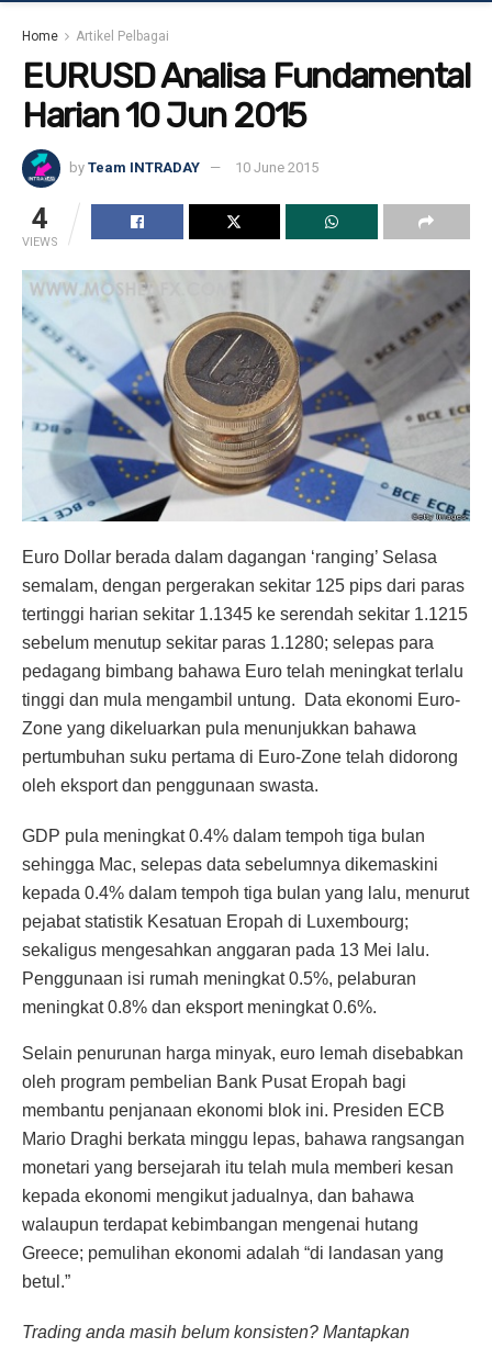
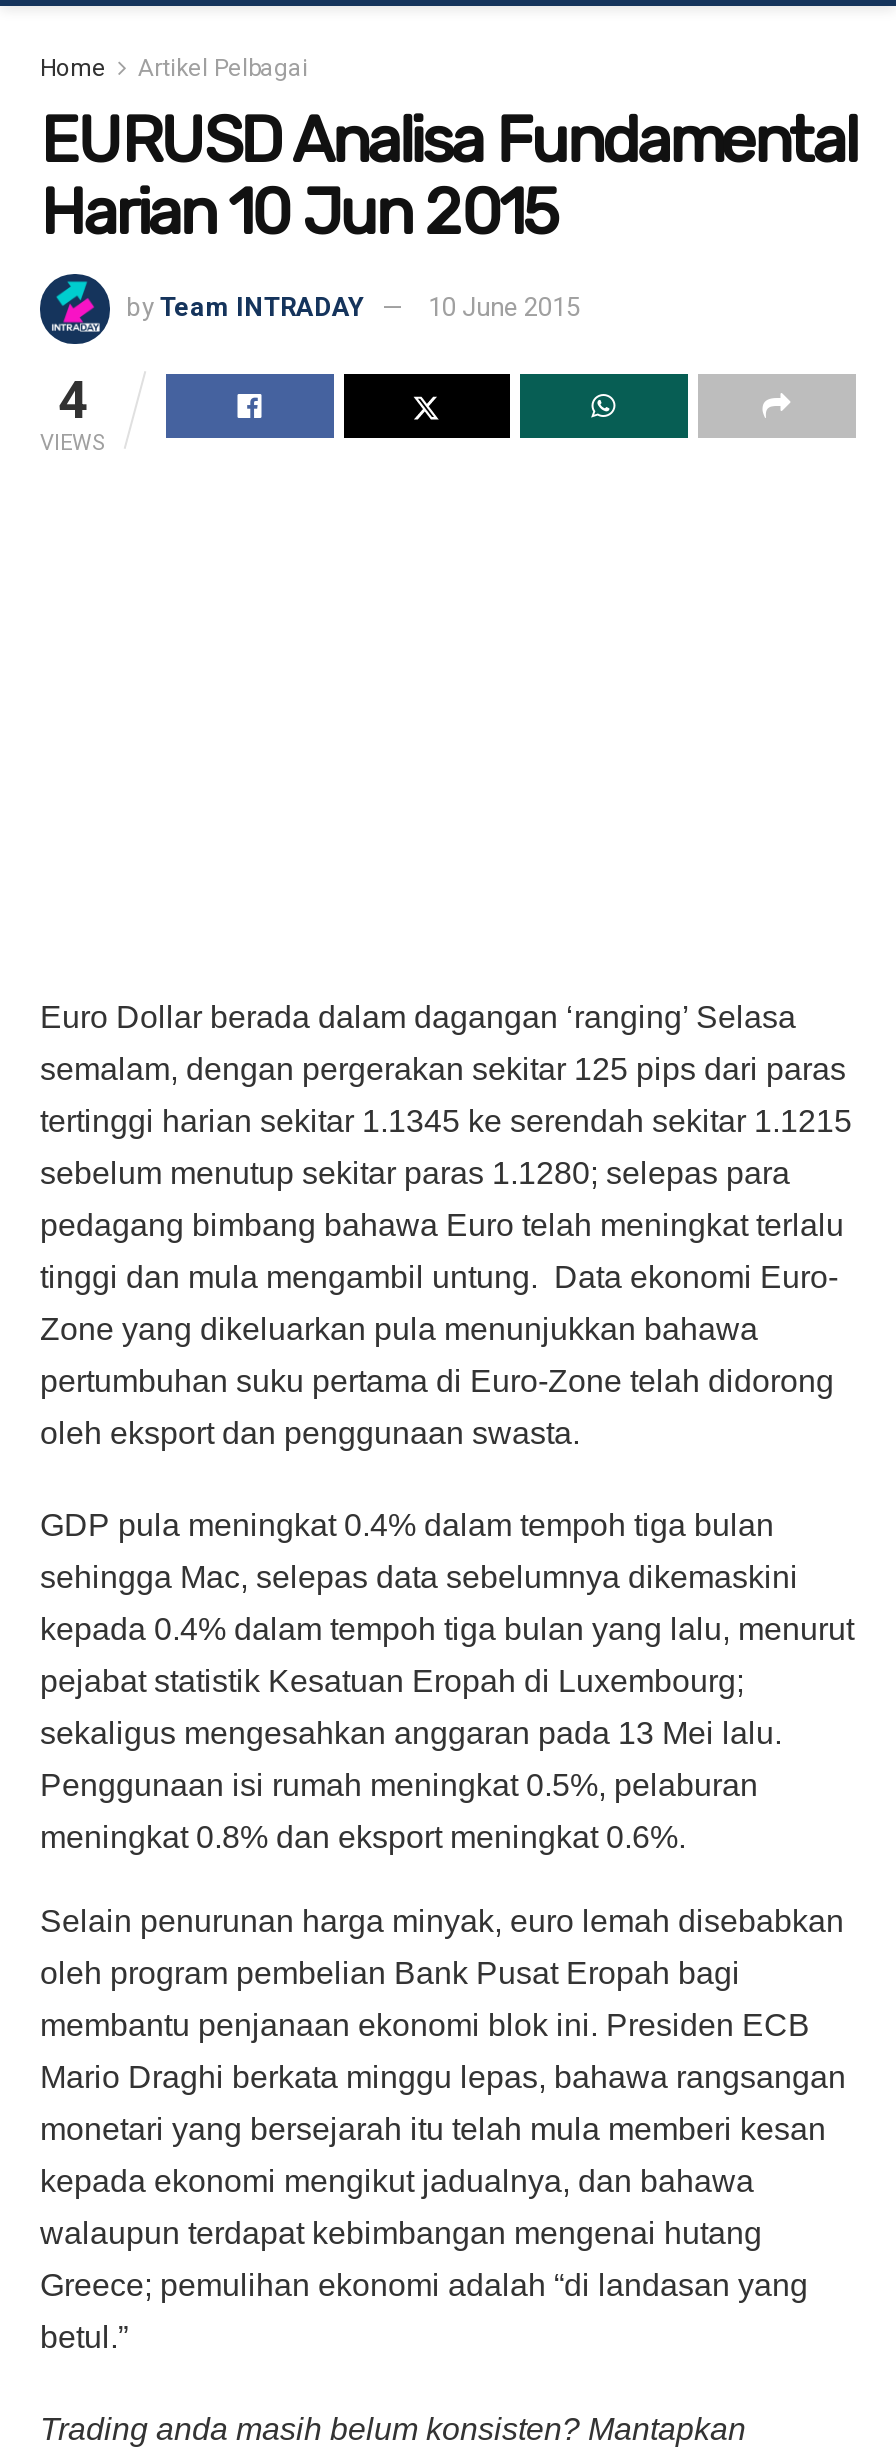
- [image]
